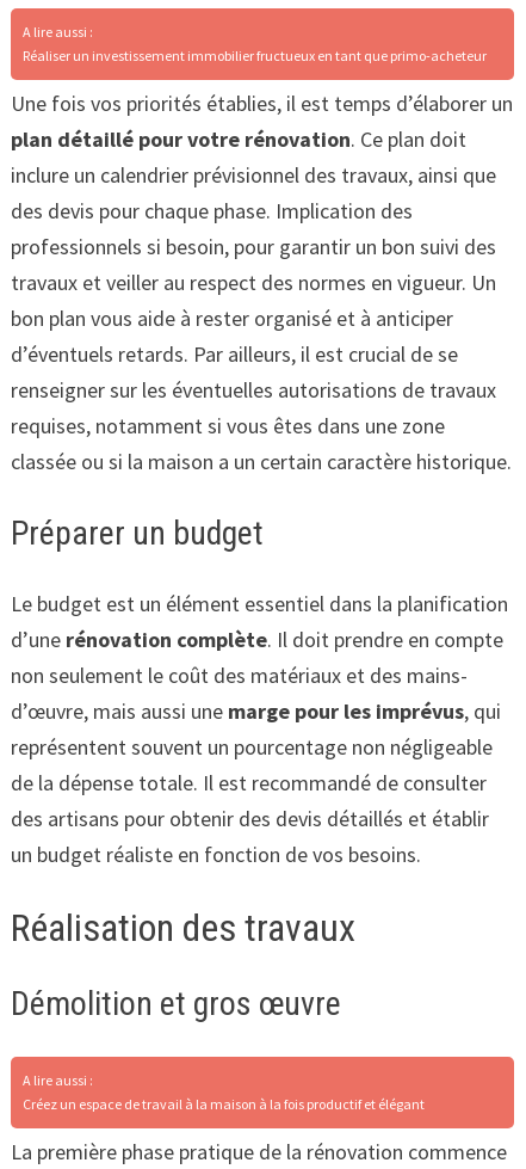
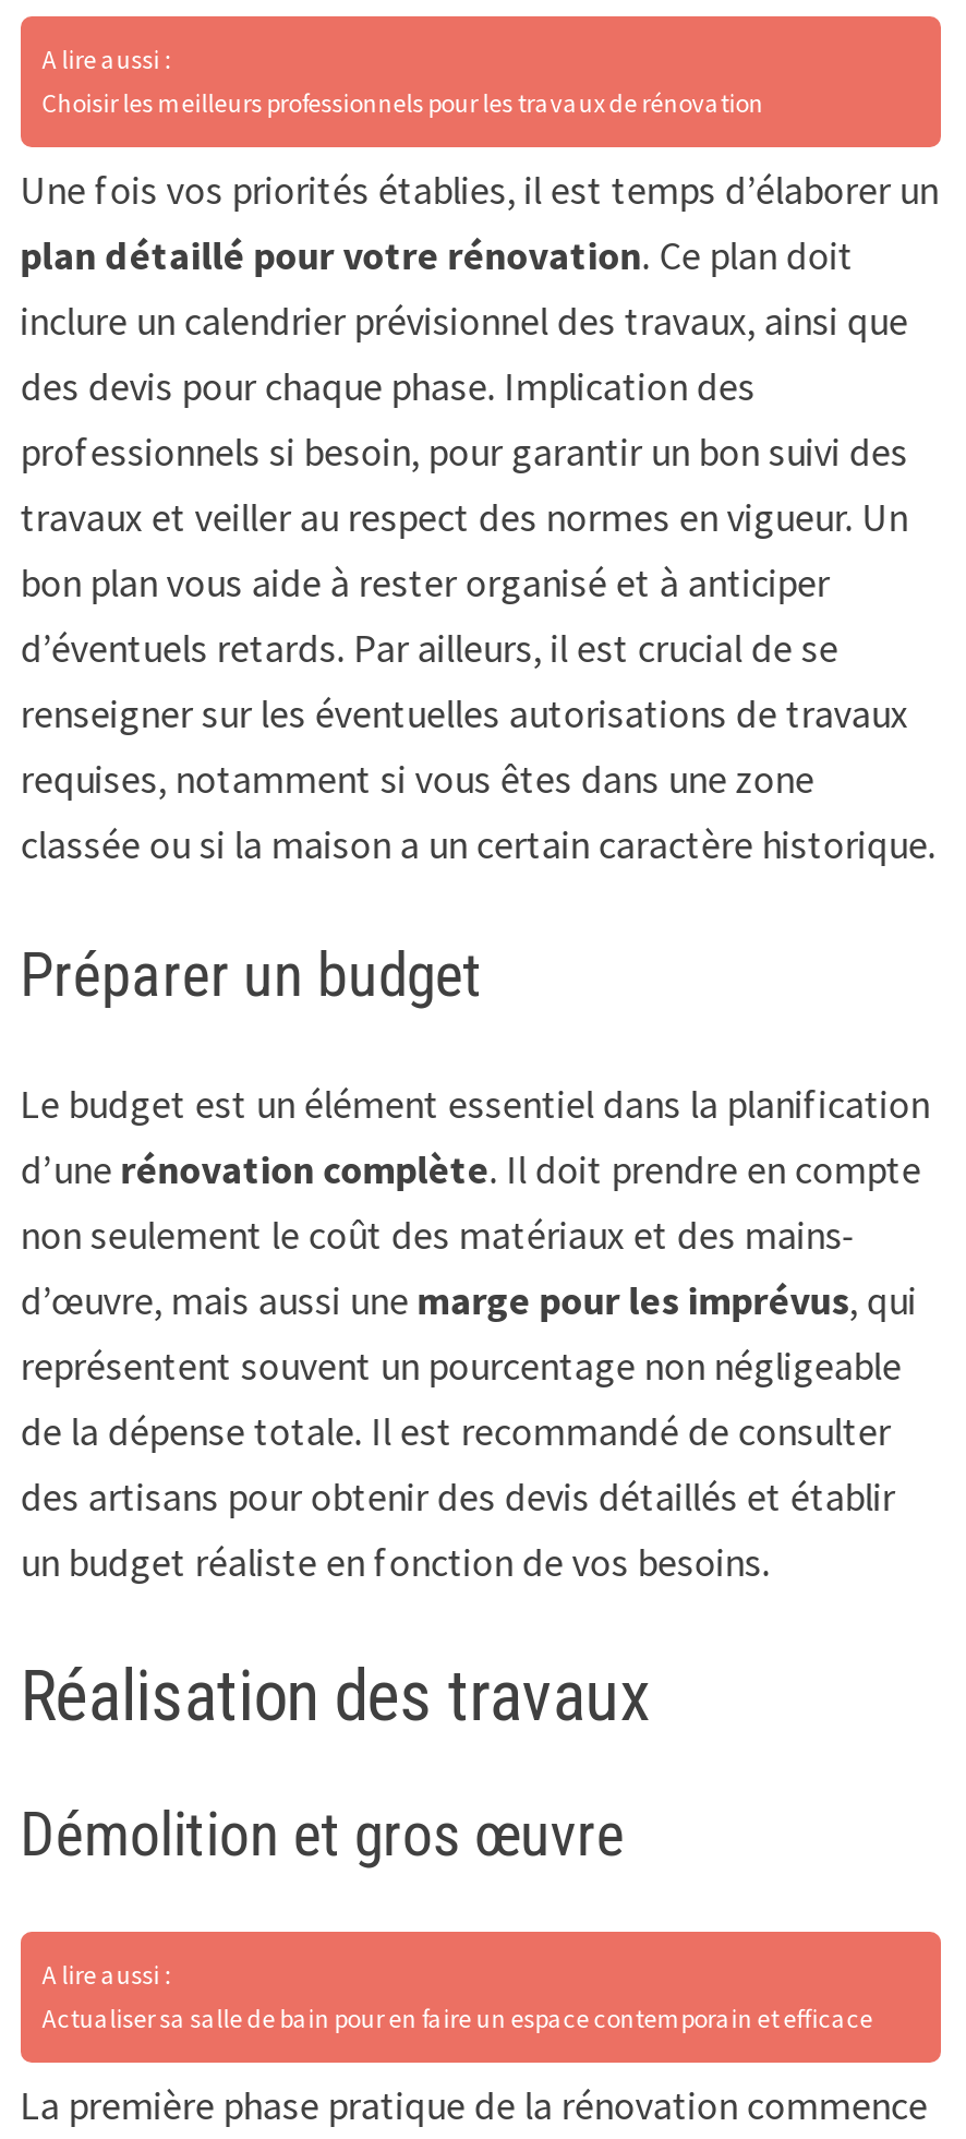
- Réaliser un investissement immobilier fructueux en tant que primo-acheteur
+ Choisir les meilleurs professionnels pour les travaux de rénovation

- Créez un espace de travail à la maison à la fois productif et élégant
+ Actualiser sa salle de bain pour en faire un espace contemporain et efficace
